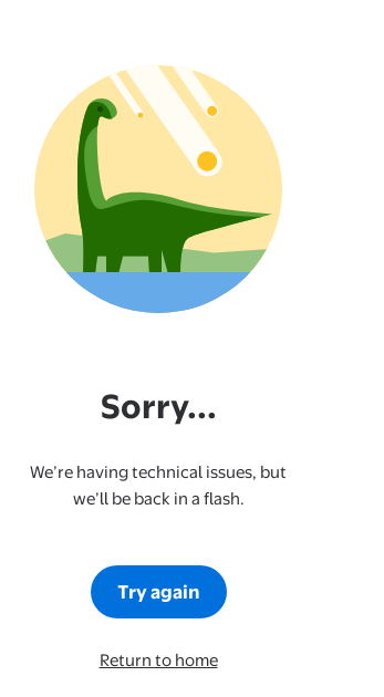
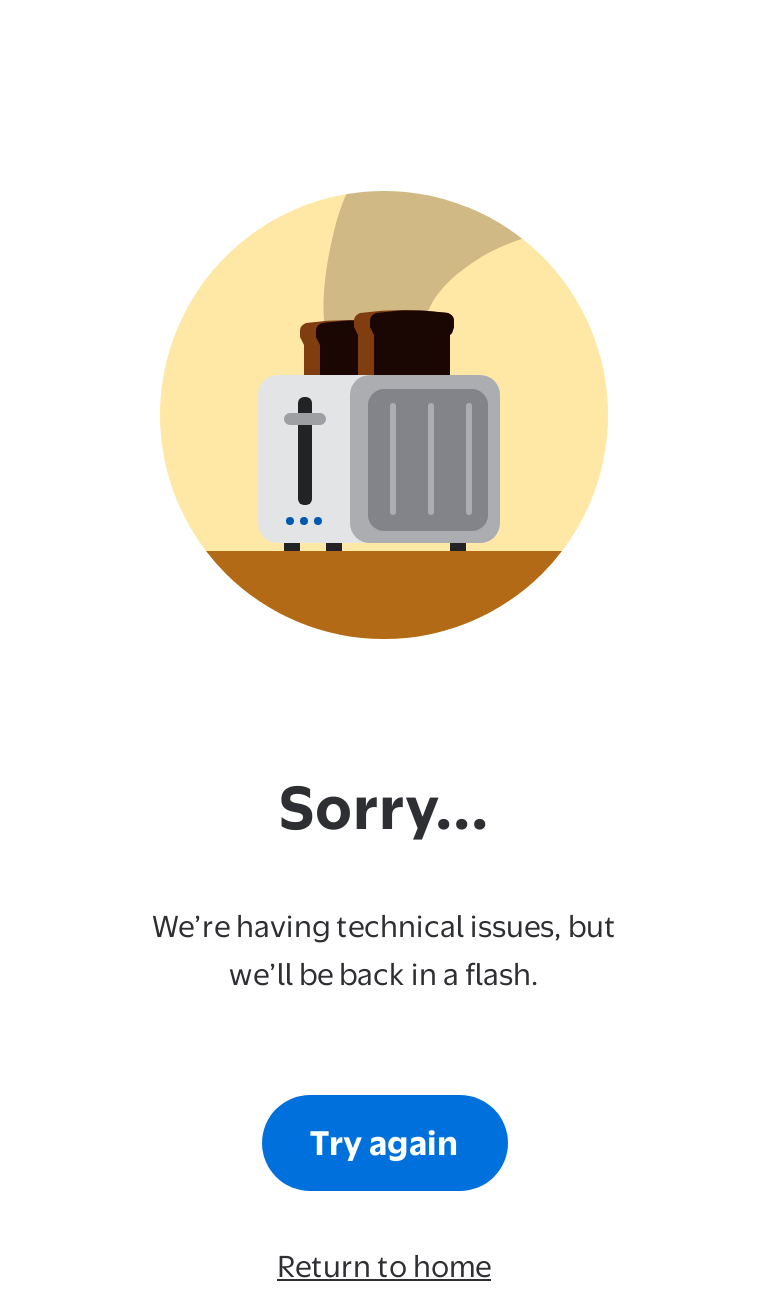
- [image]
+ [image]
